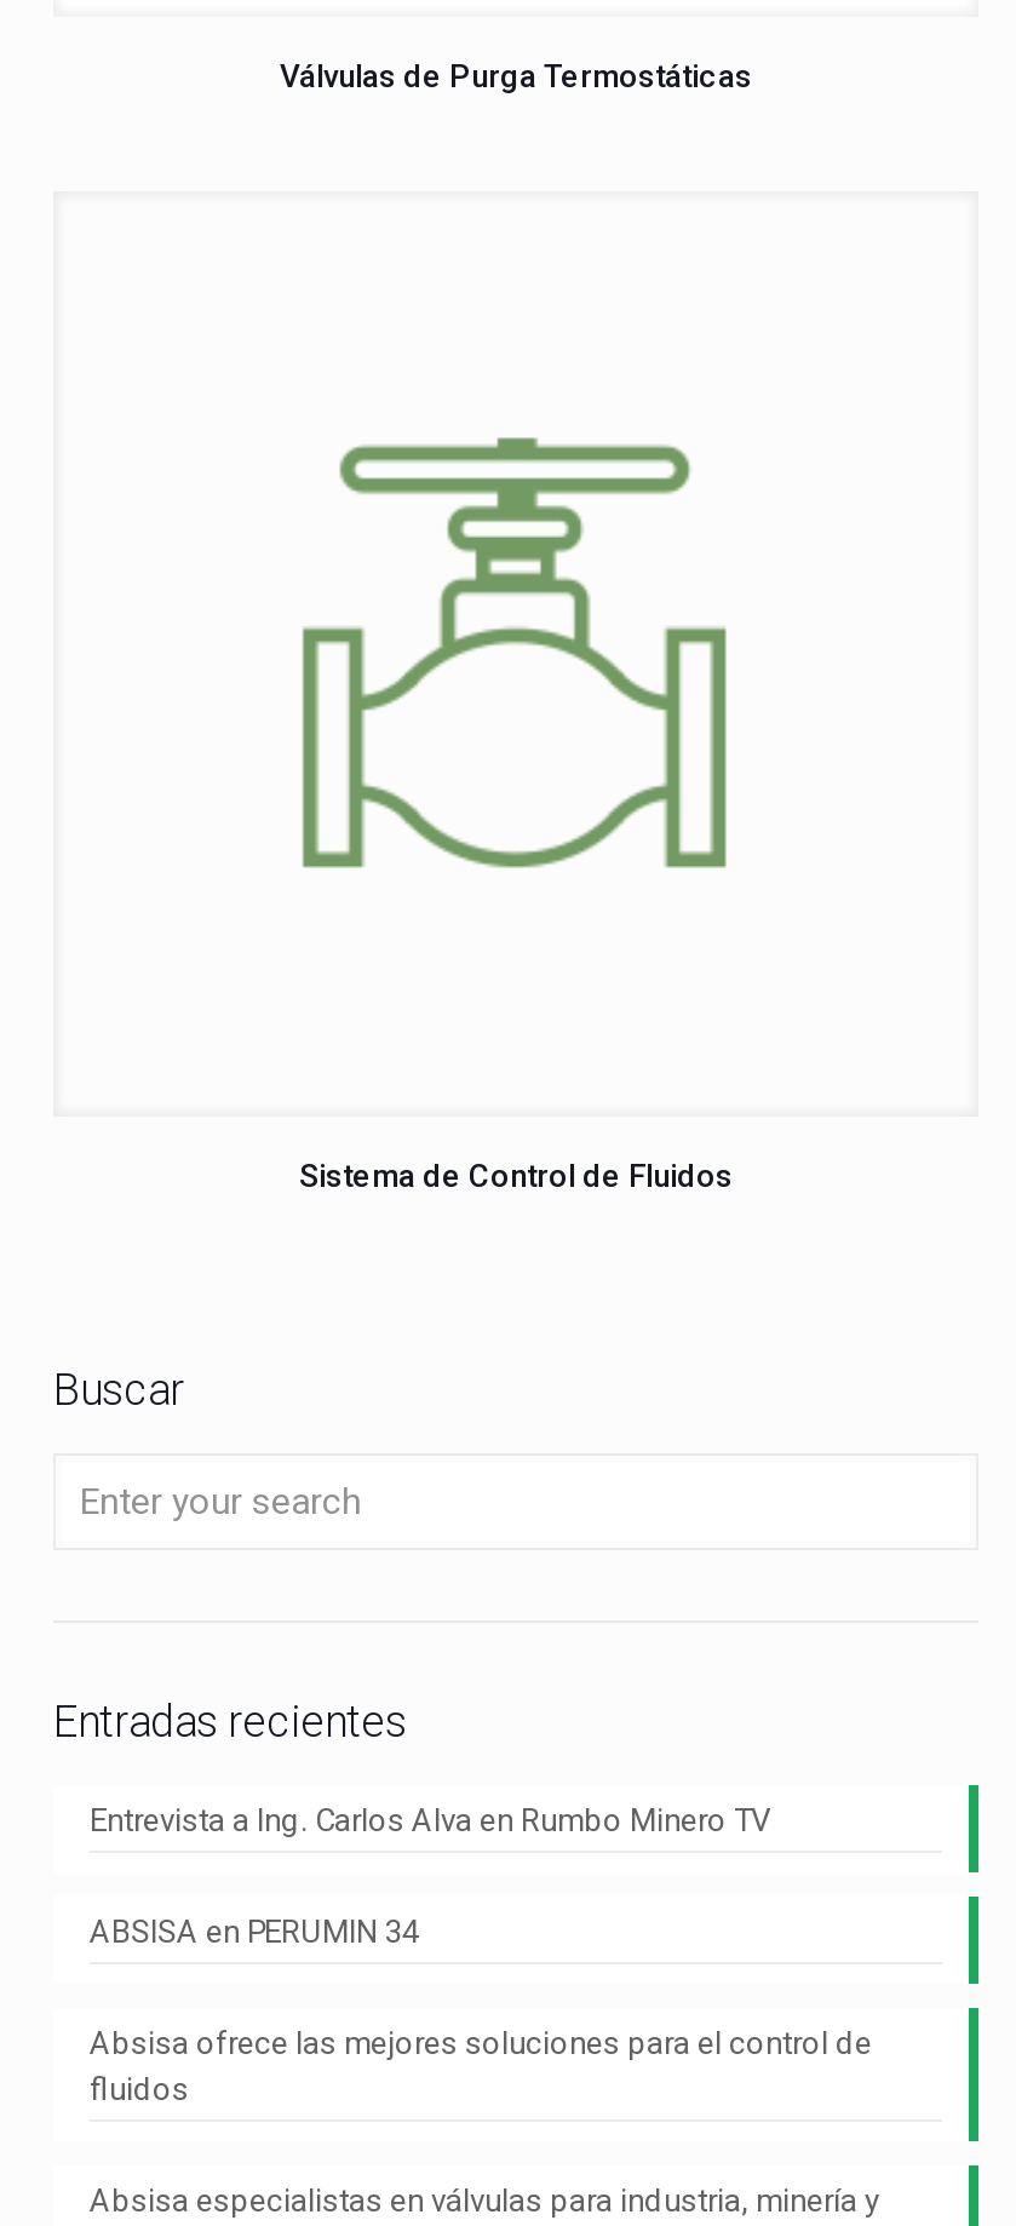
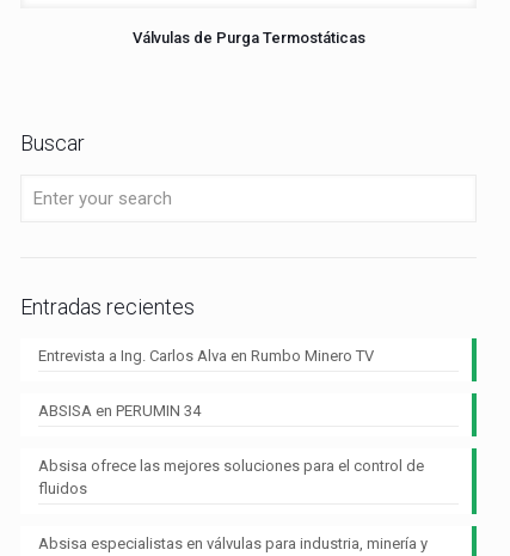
- [image]

- Sistema de Control de Fluidos
